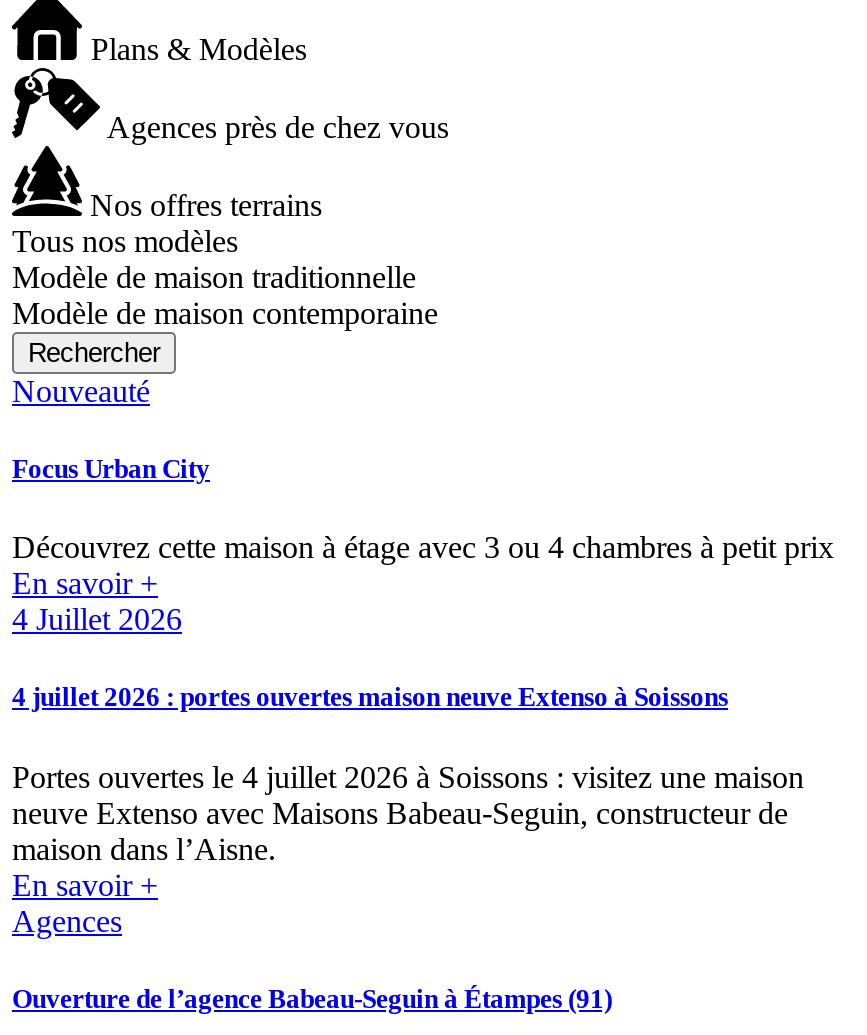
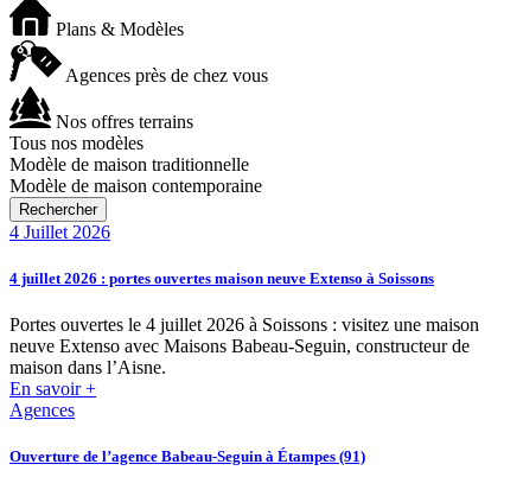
- Nouveauté
- Focus Urban City
- Découvrez cette maison à étage avec 3 ou 4 chambres à petit prix
- En savoir +
